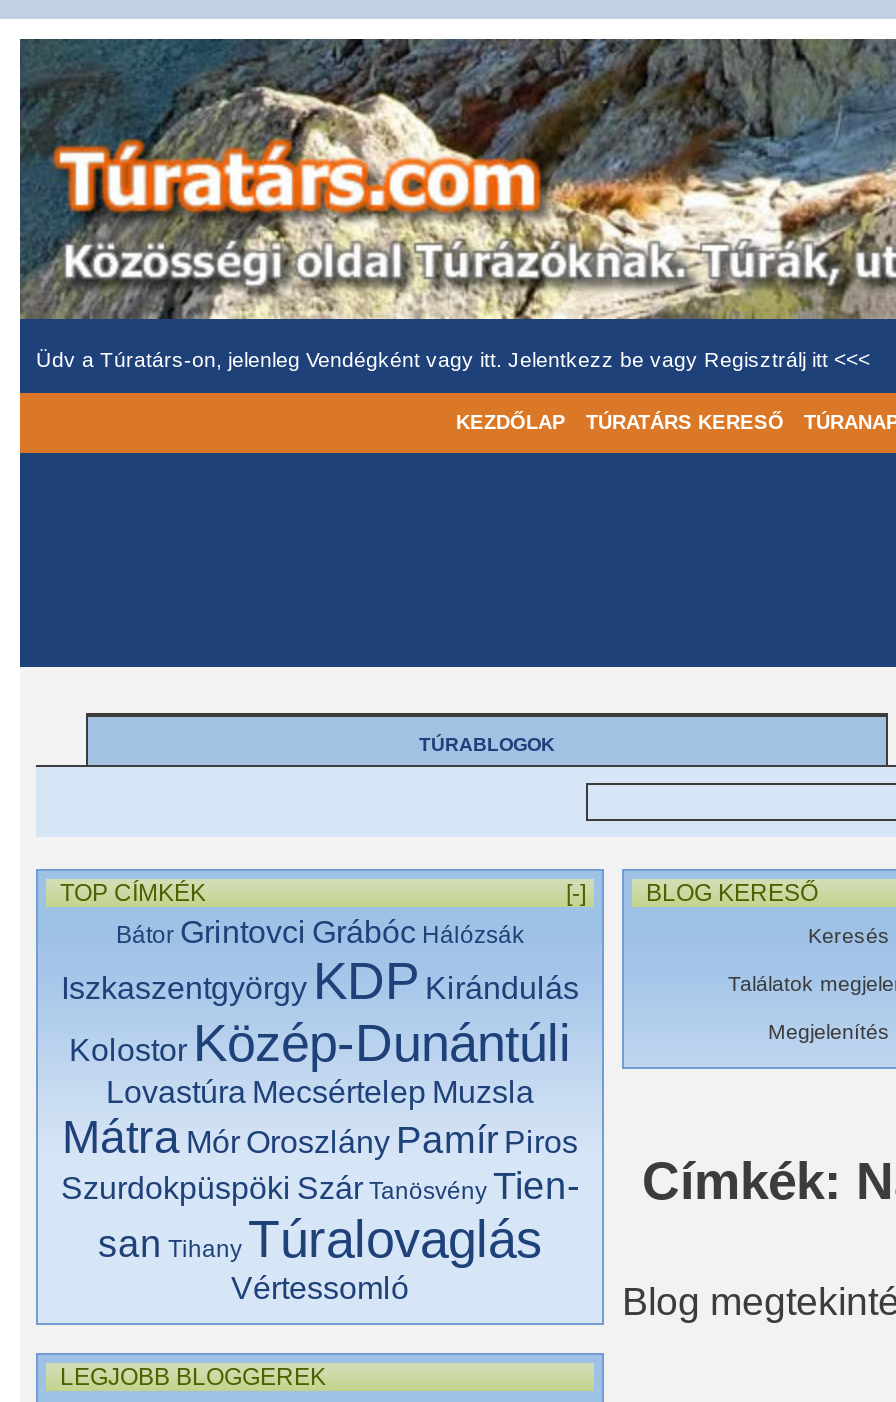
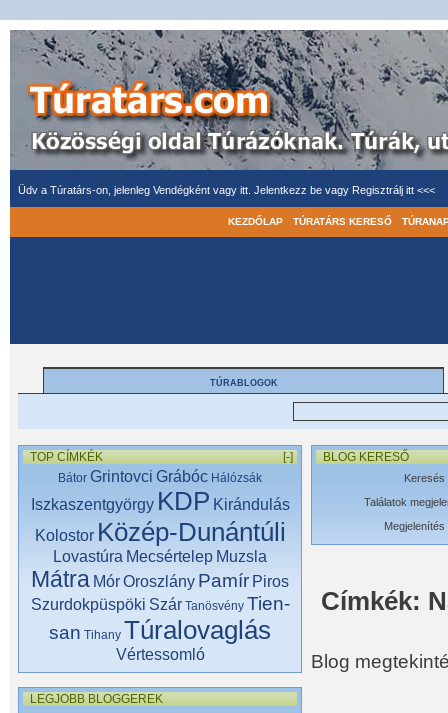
- [image]
+ [image]
